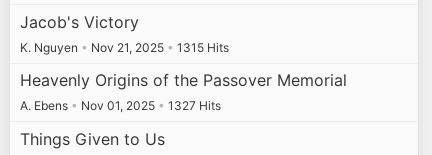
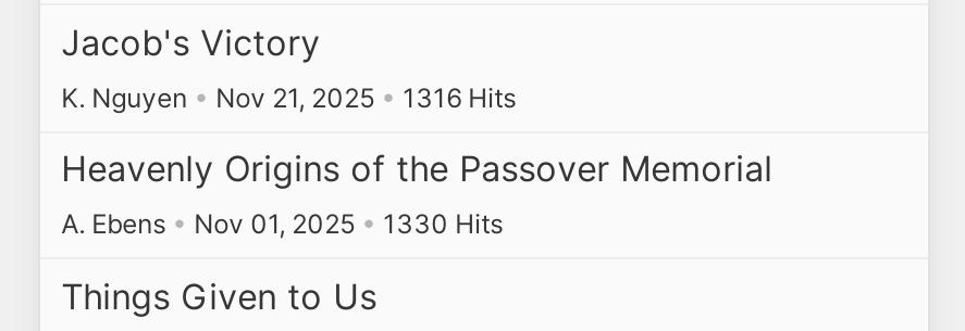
- K. Nguyen • Nov 21, 2025 • 1315 Hits
+ K. Nguyen • Nov 21, 2025 • 1316 Hits

- A. Ebens • Nov 01, 2025 • 1327 Hits
+ A. Ebens • Nov 01, 2025 • 1330 Hits
